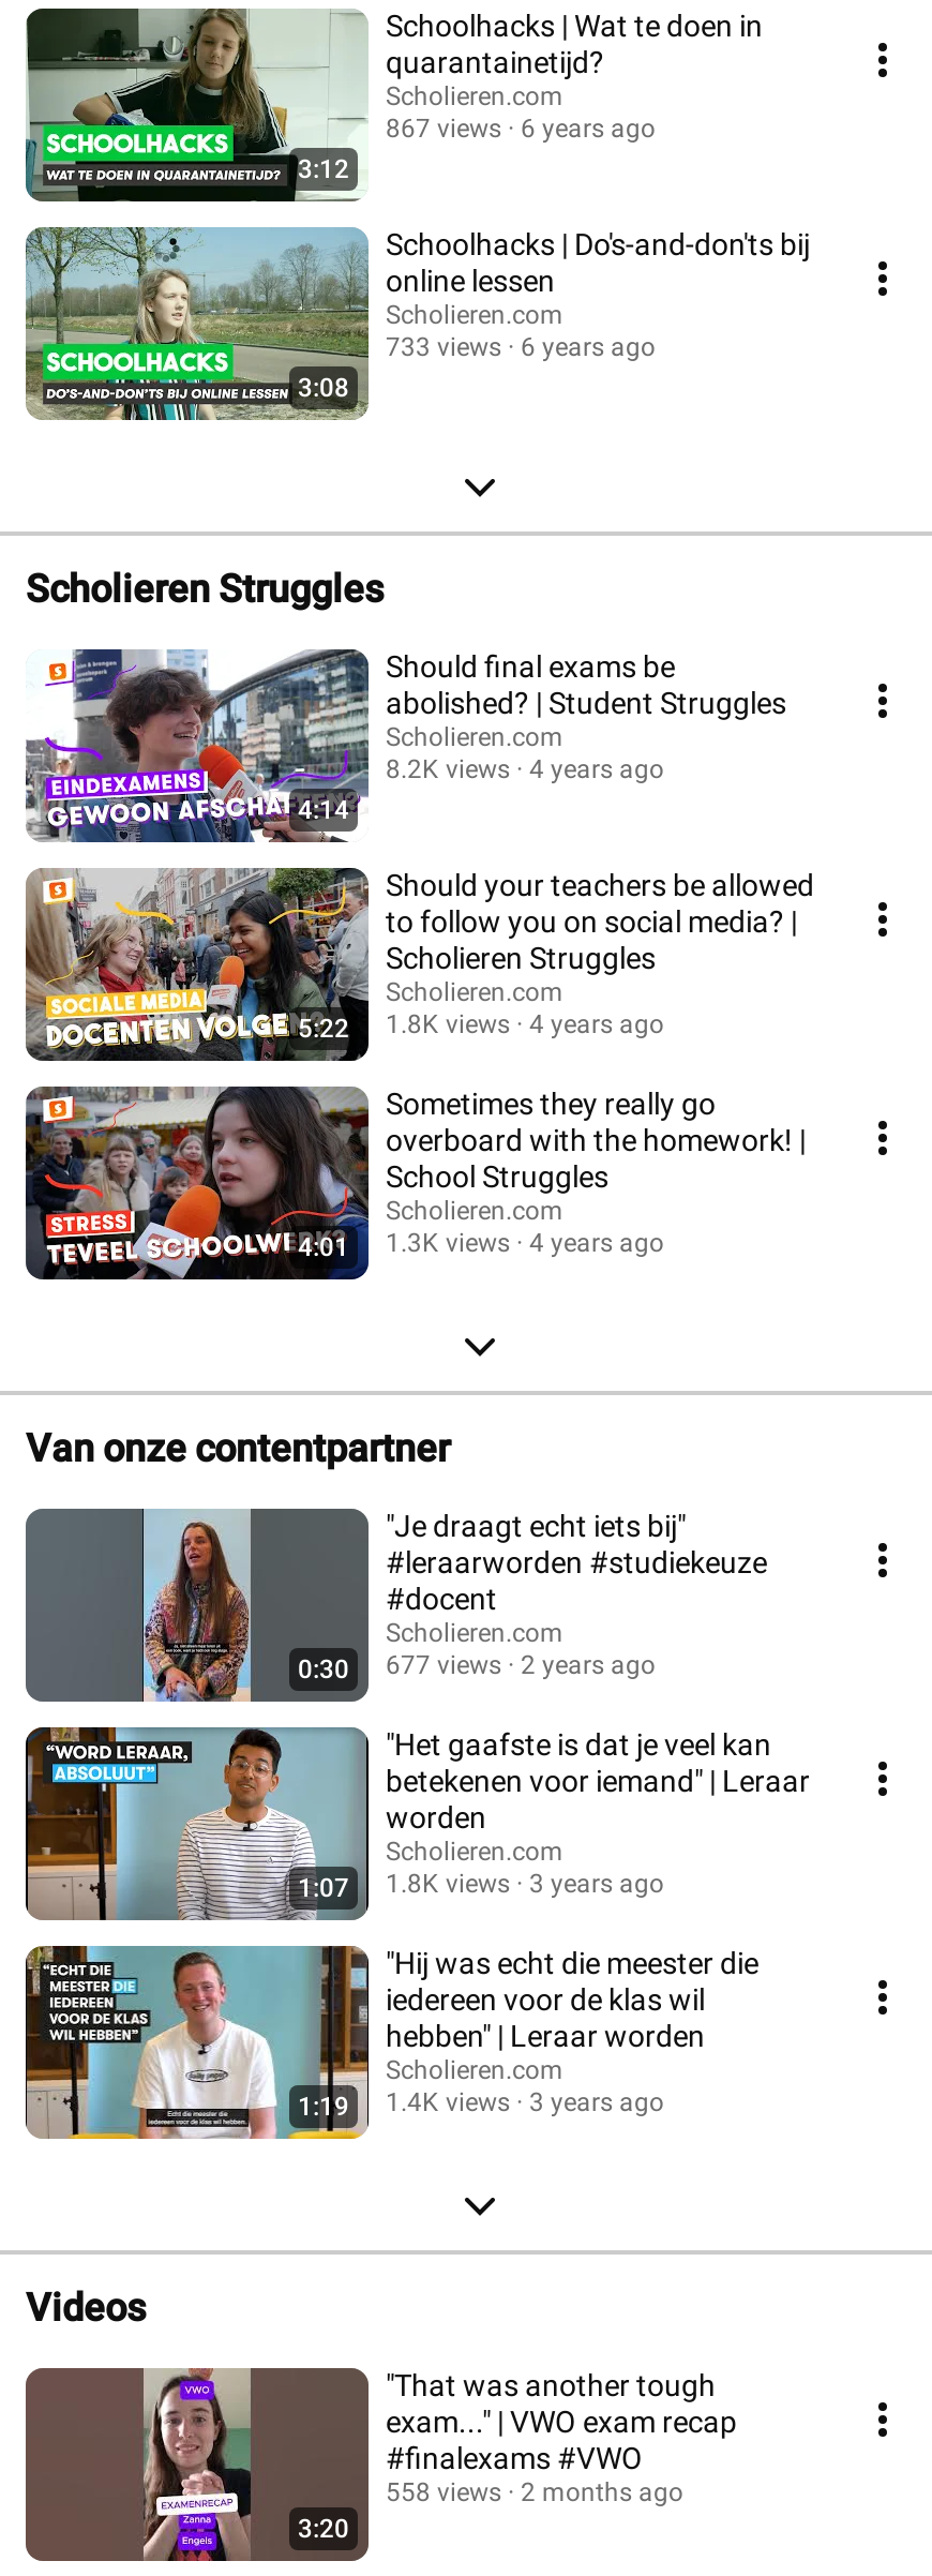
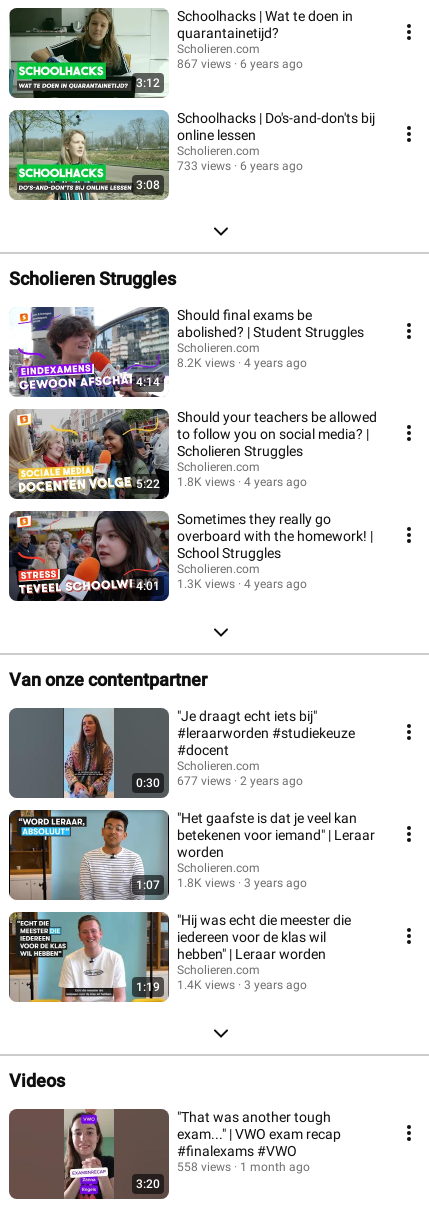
- 558 views 2 months ago
+ 558 views 1 month ago
